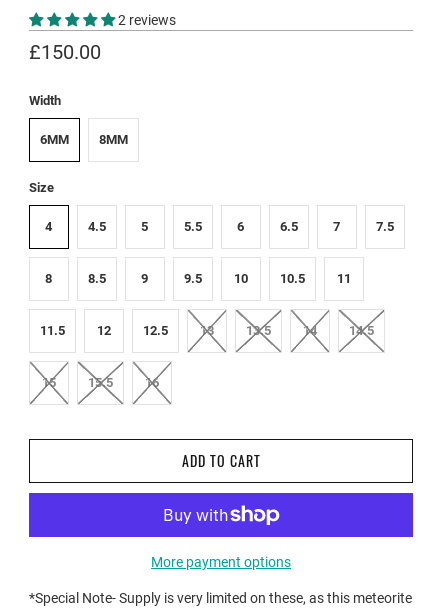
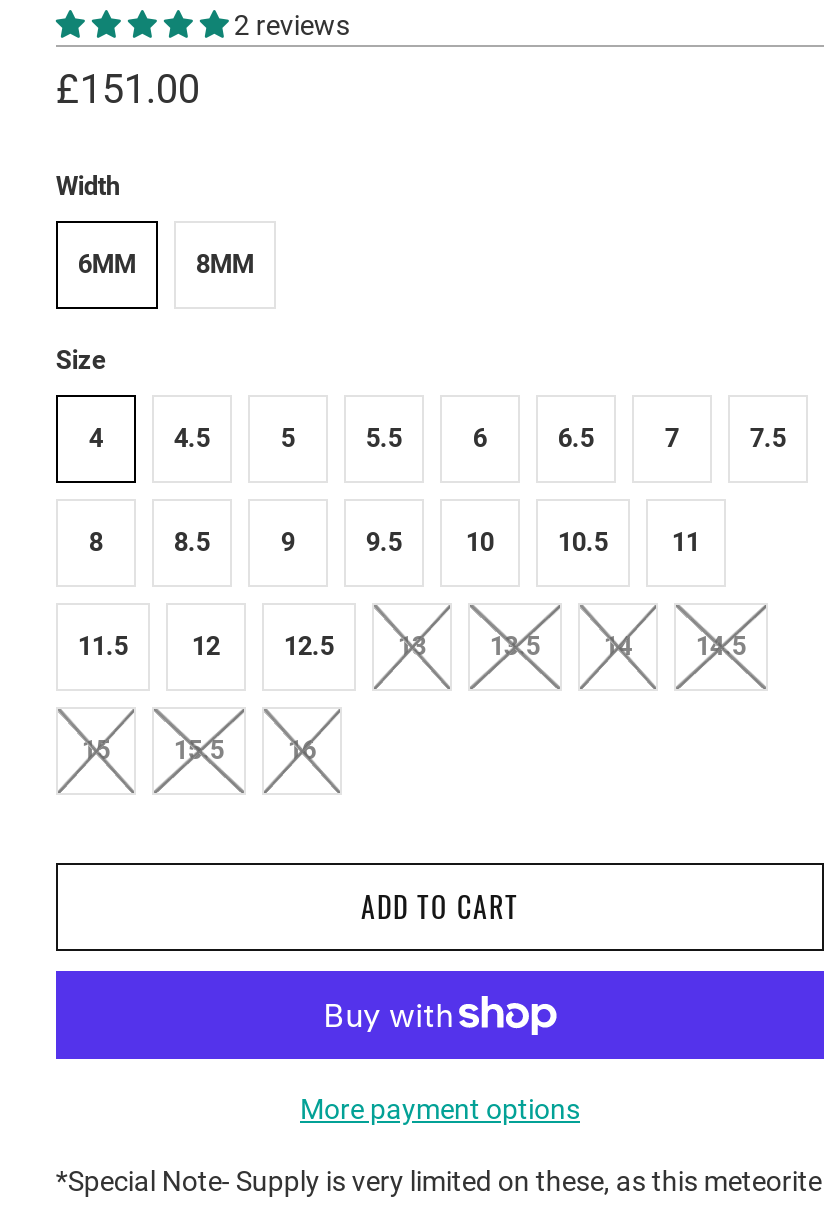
- £150.00
+ £151.00
